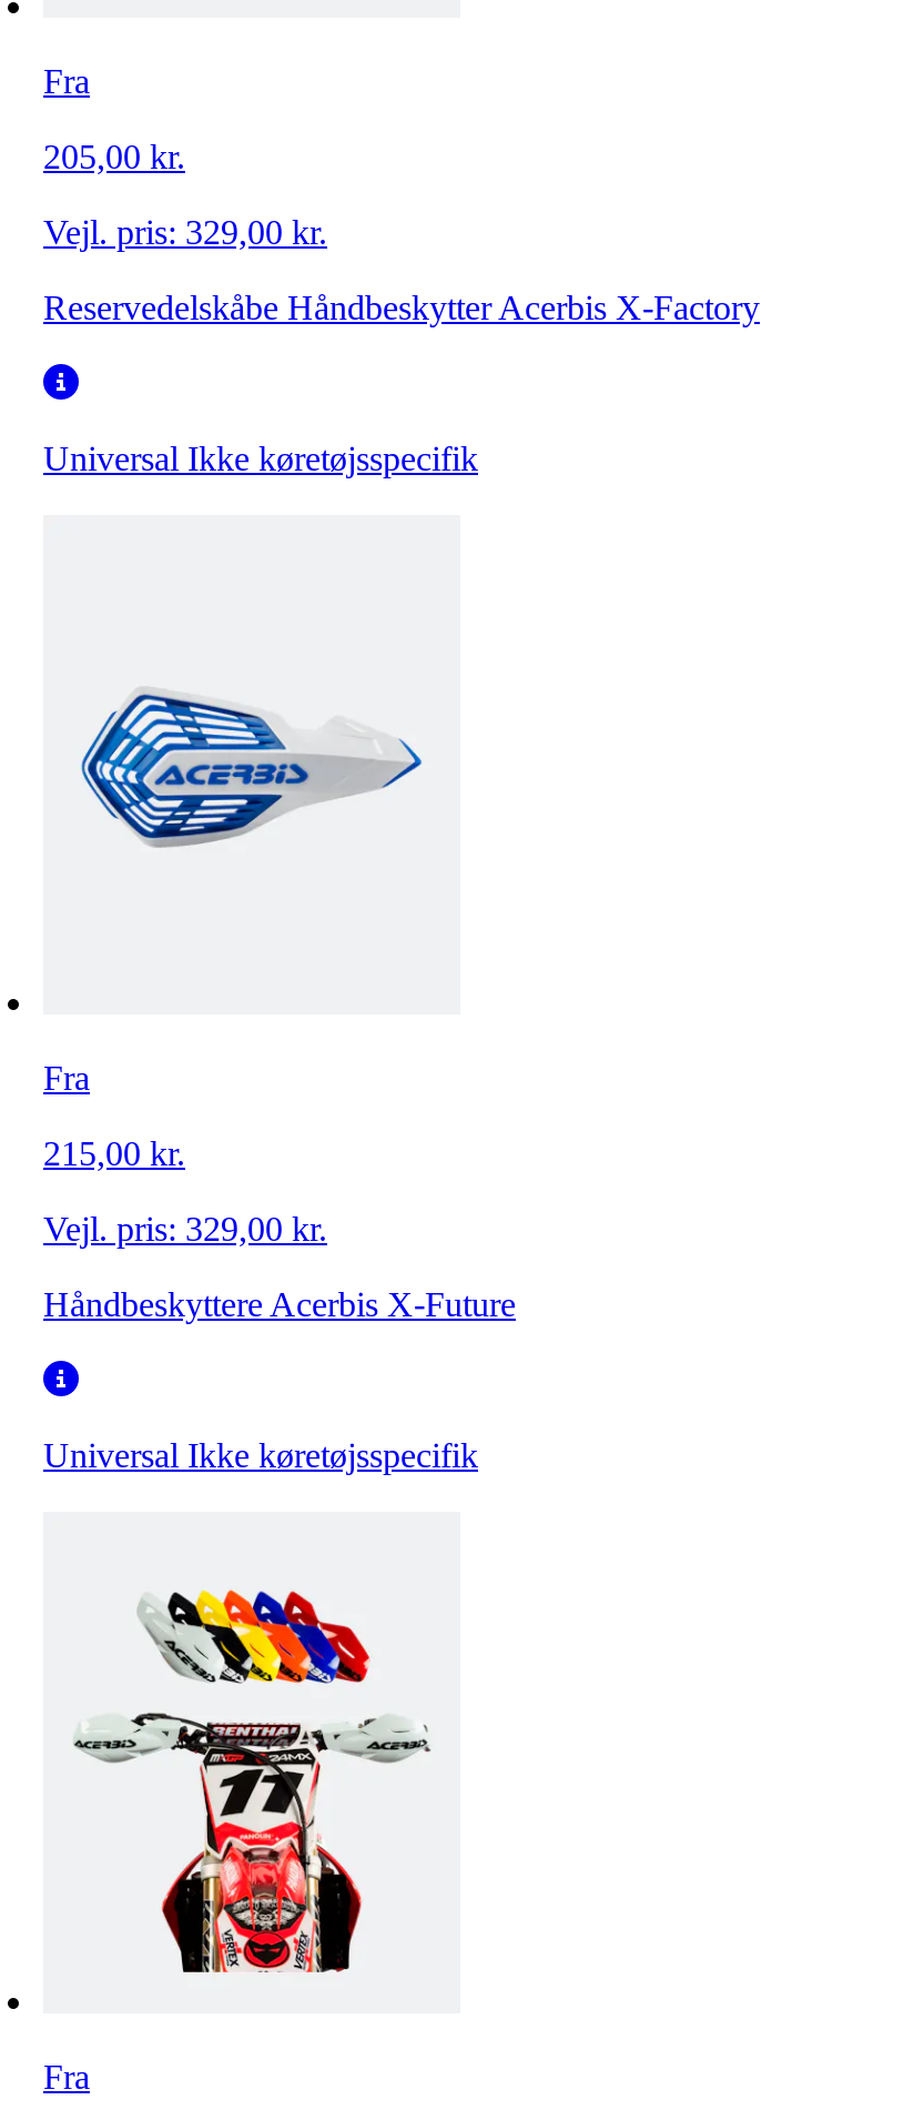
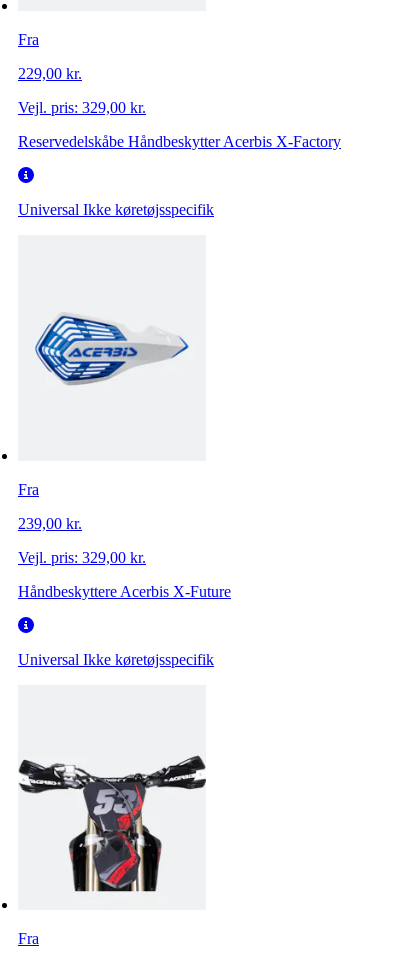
- 205,00 kr.
+ 229,00 kr.

- 215,00 kr.
+ 239,00 kr.

- [image]
+ [image]
